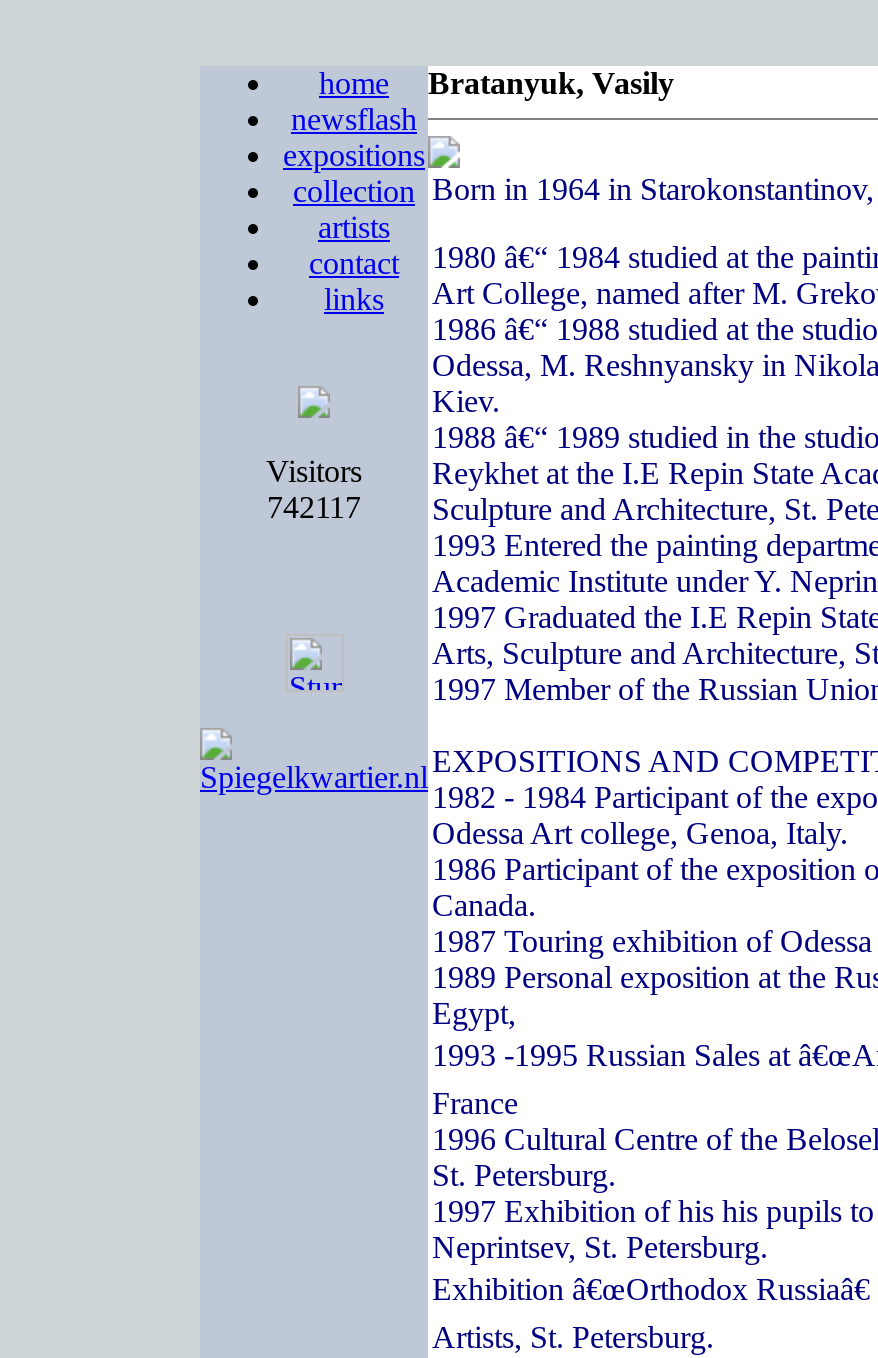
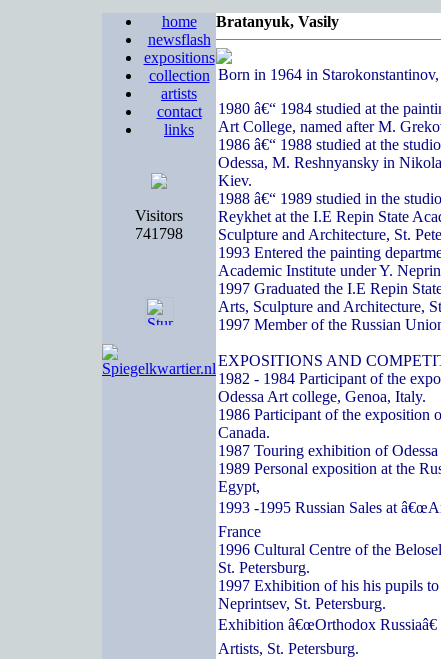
- 742117
+ 741798
